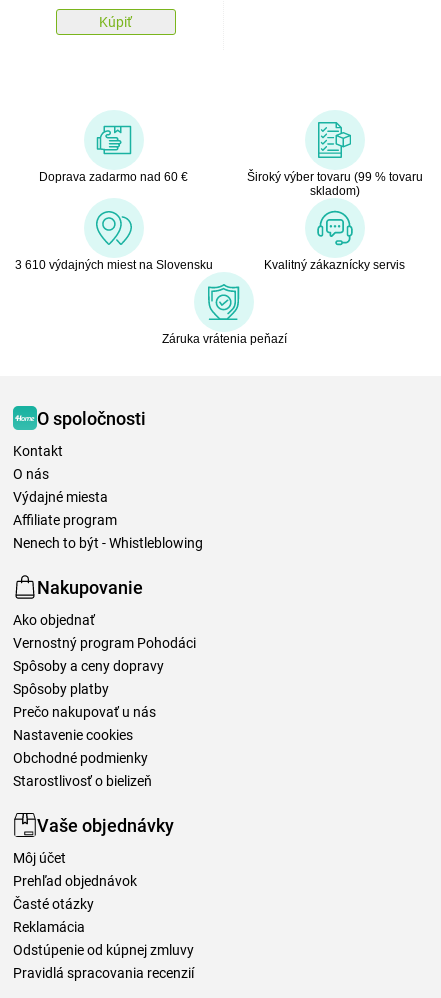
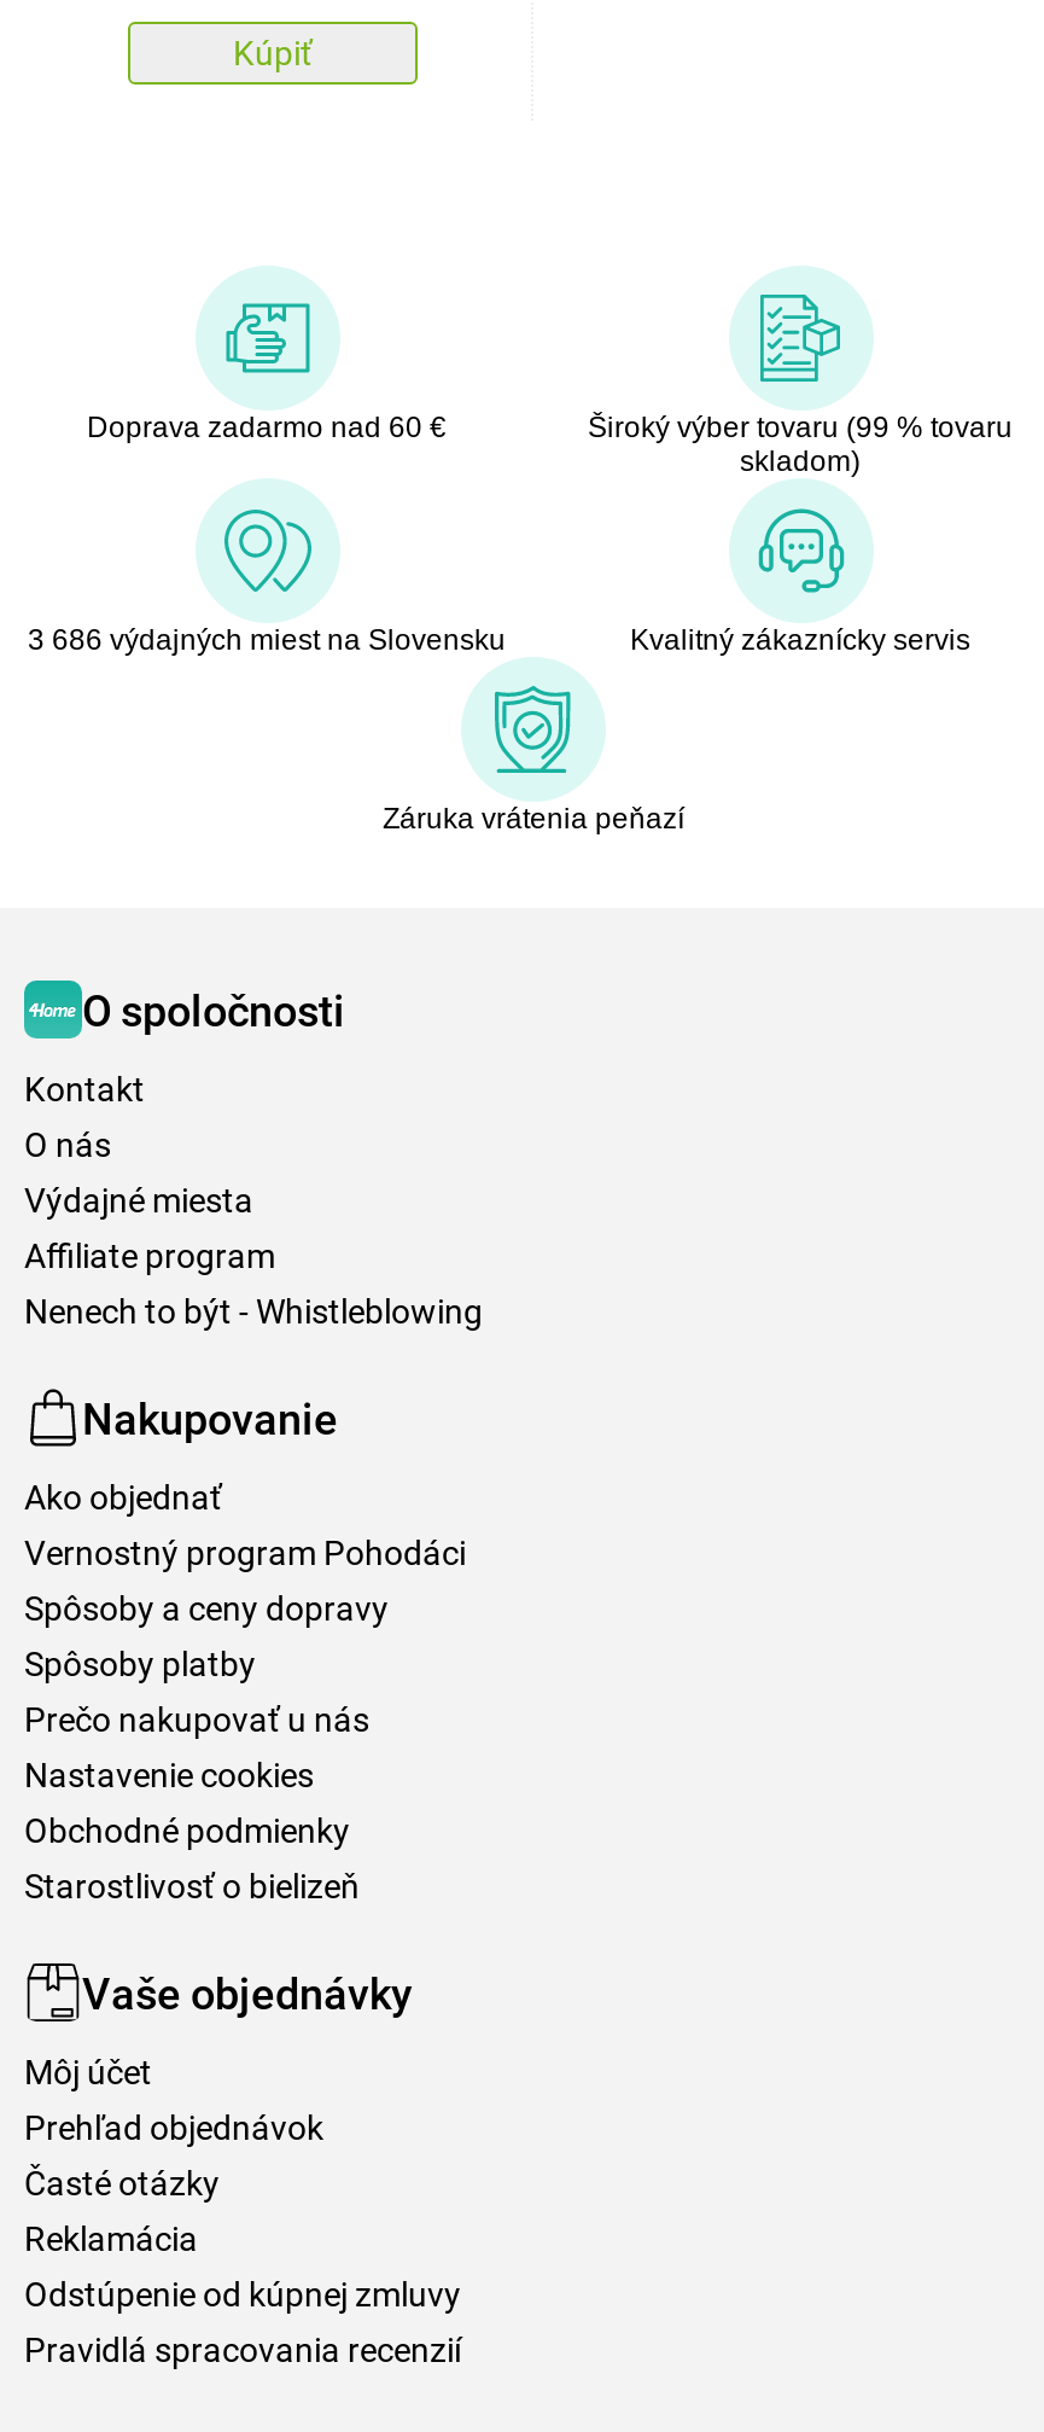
- 3 610 výdajných miest na Slovensku
+ 3 686 výdajných miest na Slovensku
